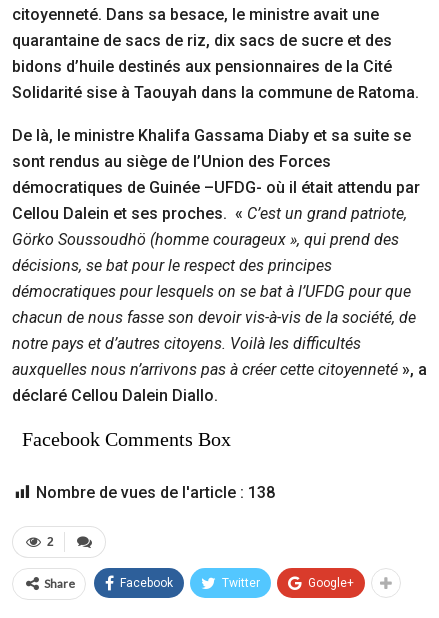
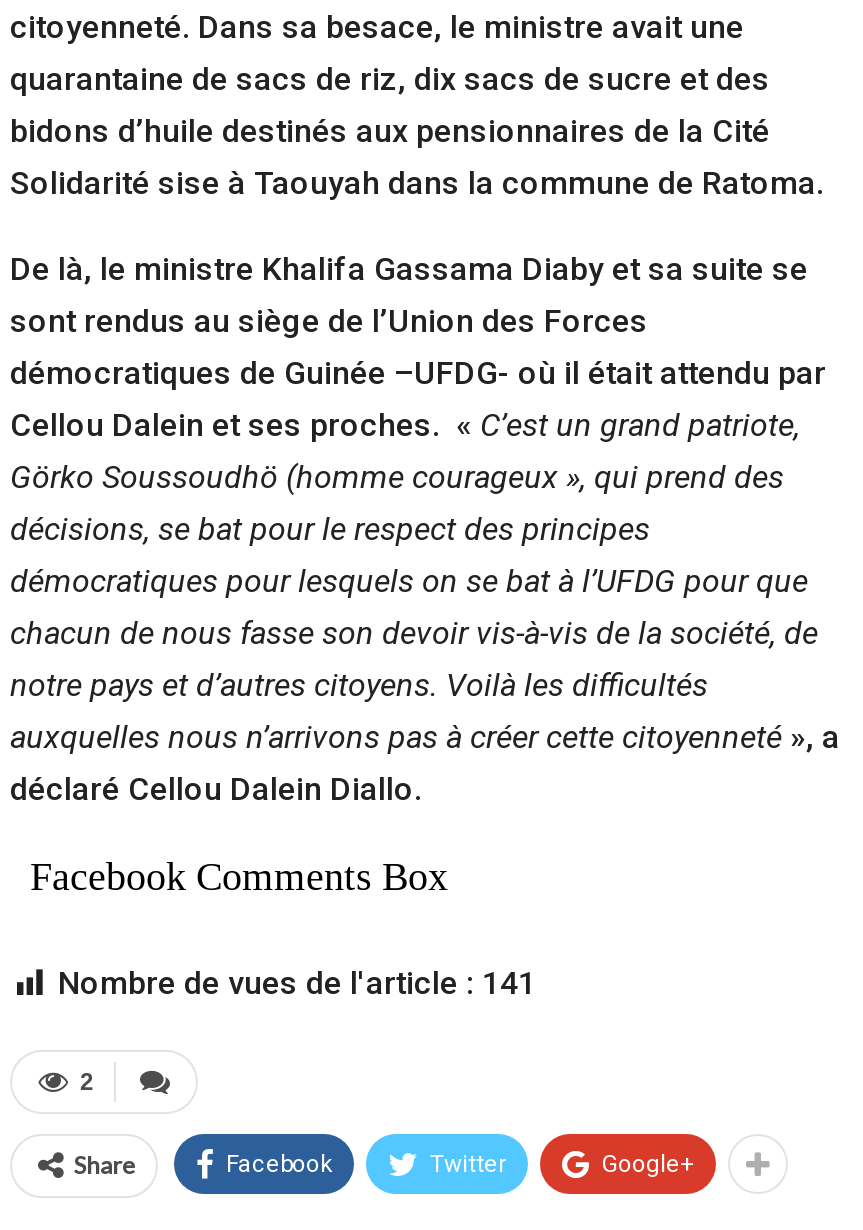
- Nombre de vues de l'article : 138
+ Nombre de vues de l'article : 141
